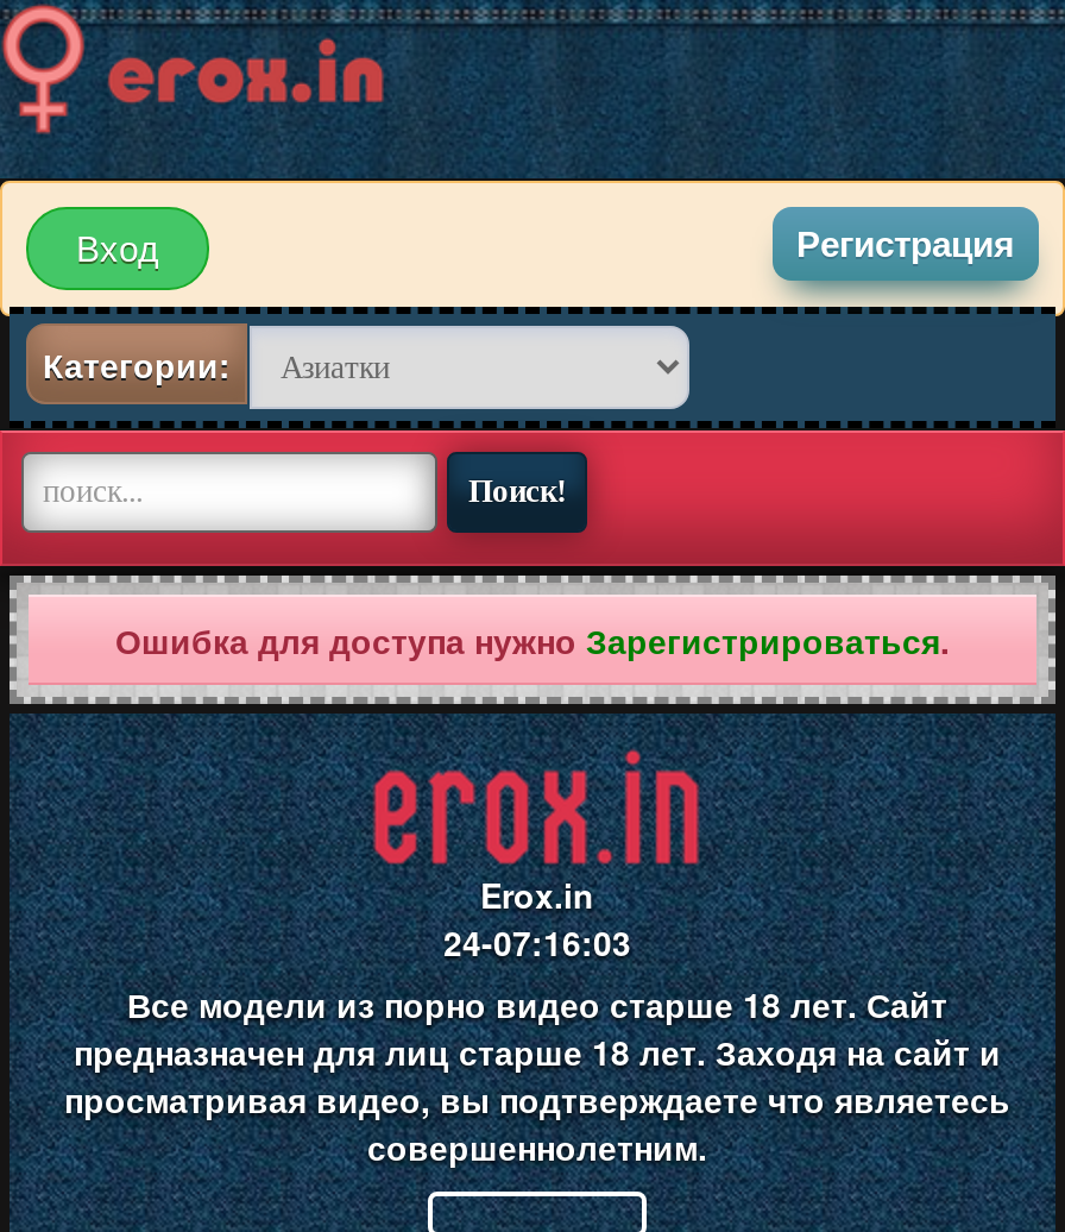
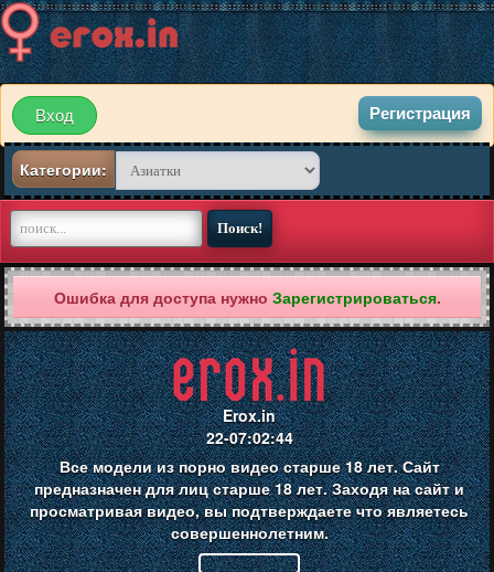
- 24-07:16:03
+ 22-07:02:44
